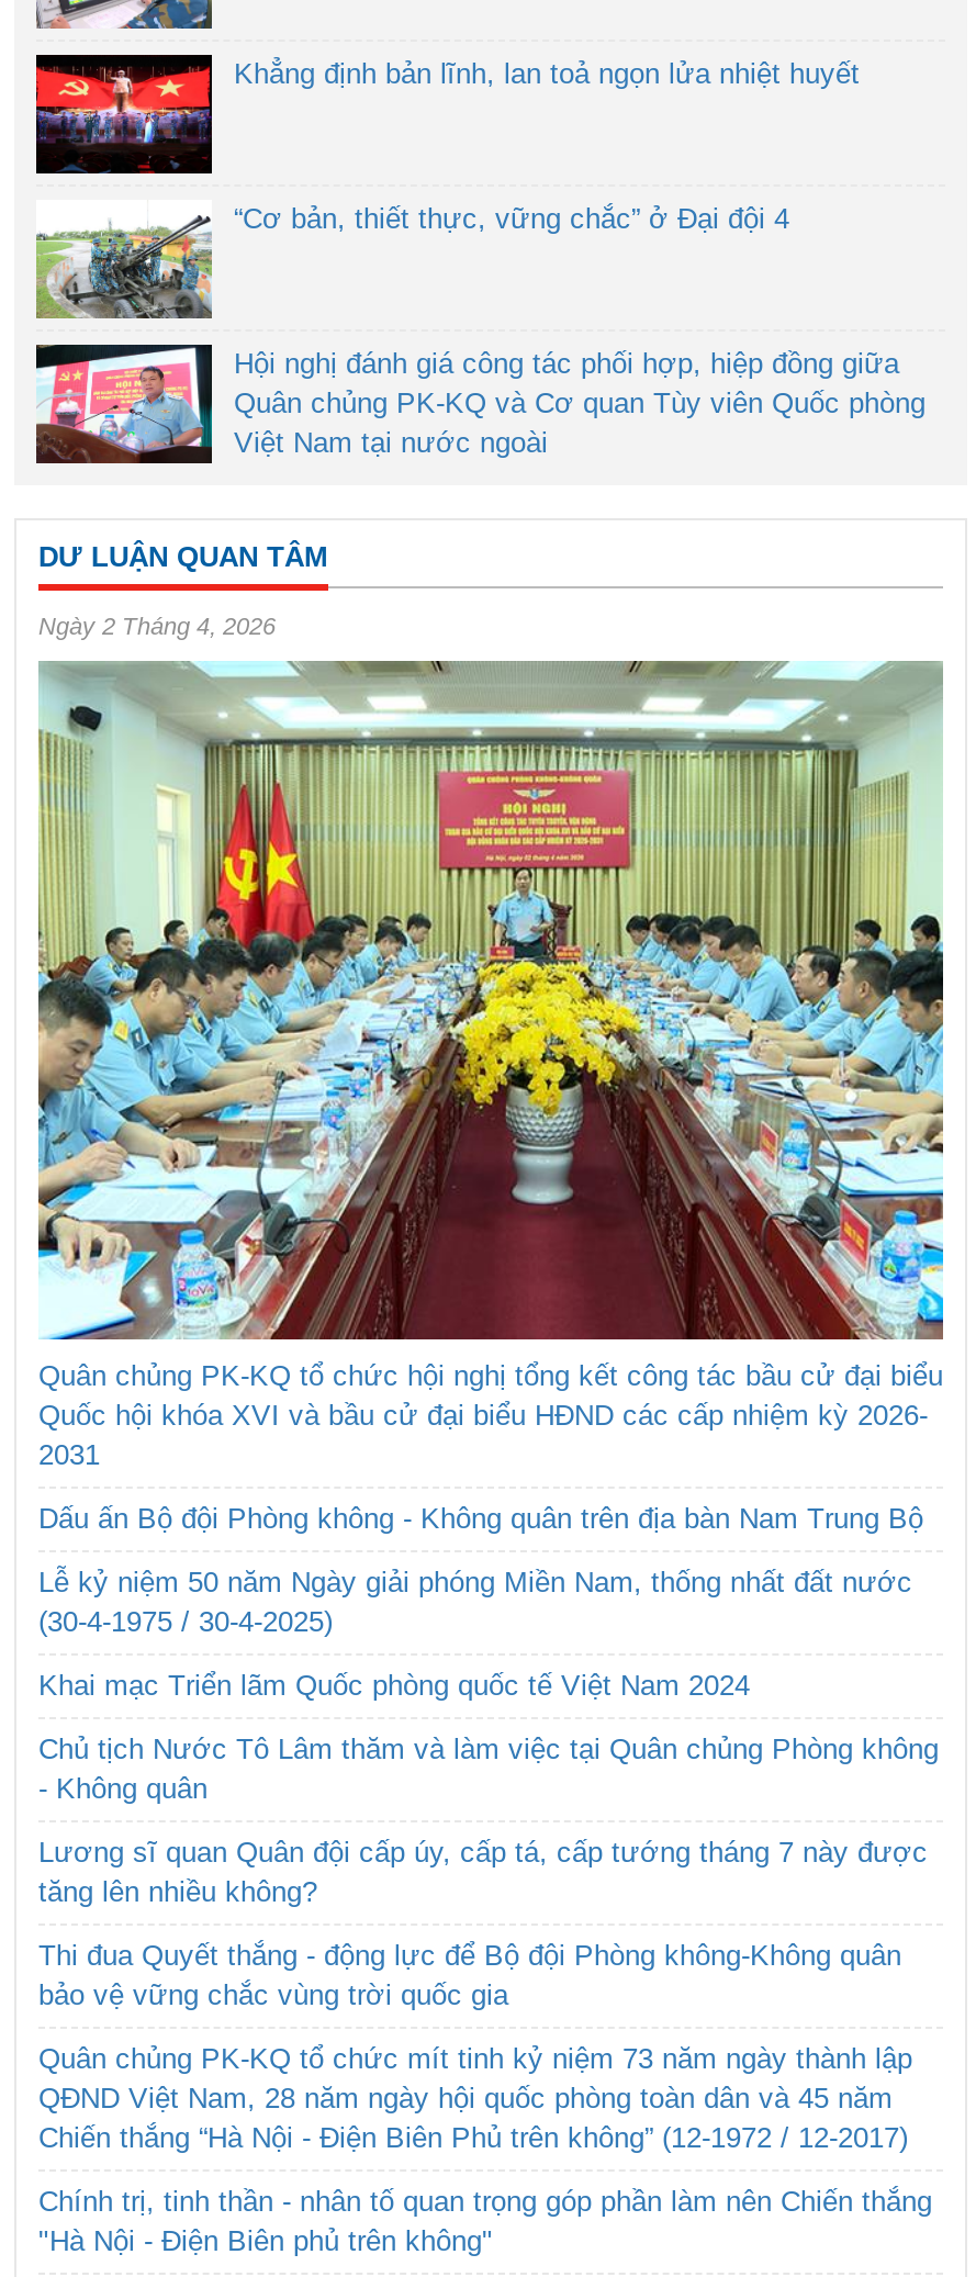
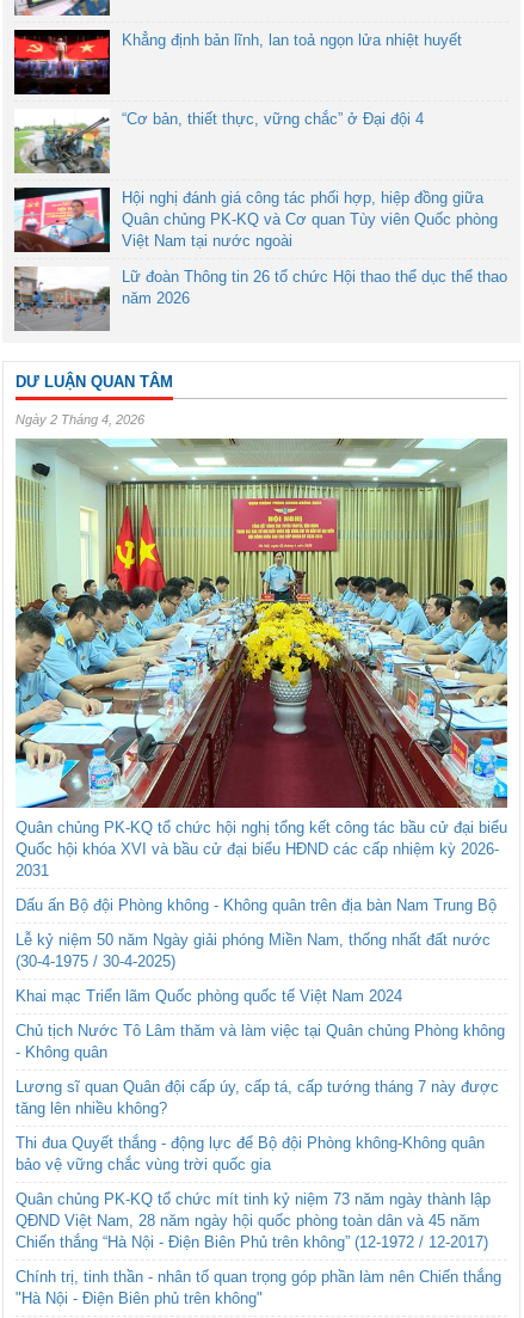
+ [image]
+ Lữ đoàn Thông tin 26 tổ chức Hội thao thể dục thể thao
+ năm 2026
